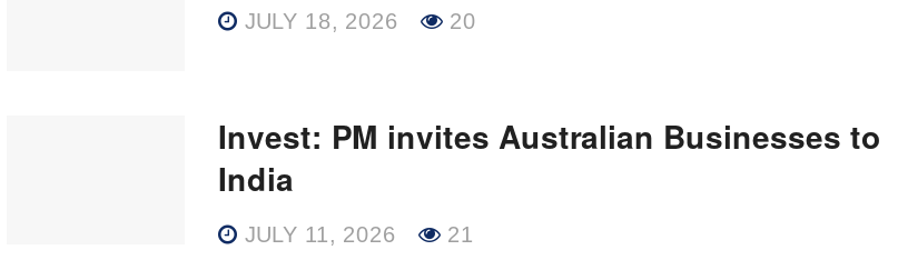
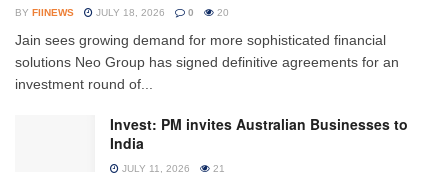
+ BY FIINEWS

+ Jain sees growing demand for more sophisticated financial
+ solutions Neo Group has signed definitive agreements for an
+ investment round of...

+ 0
